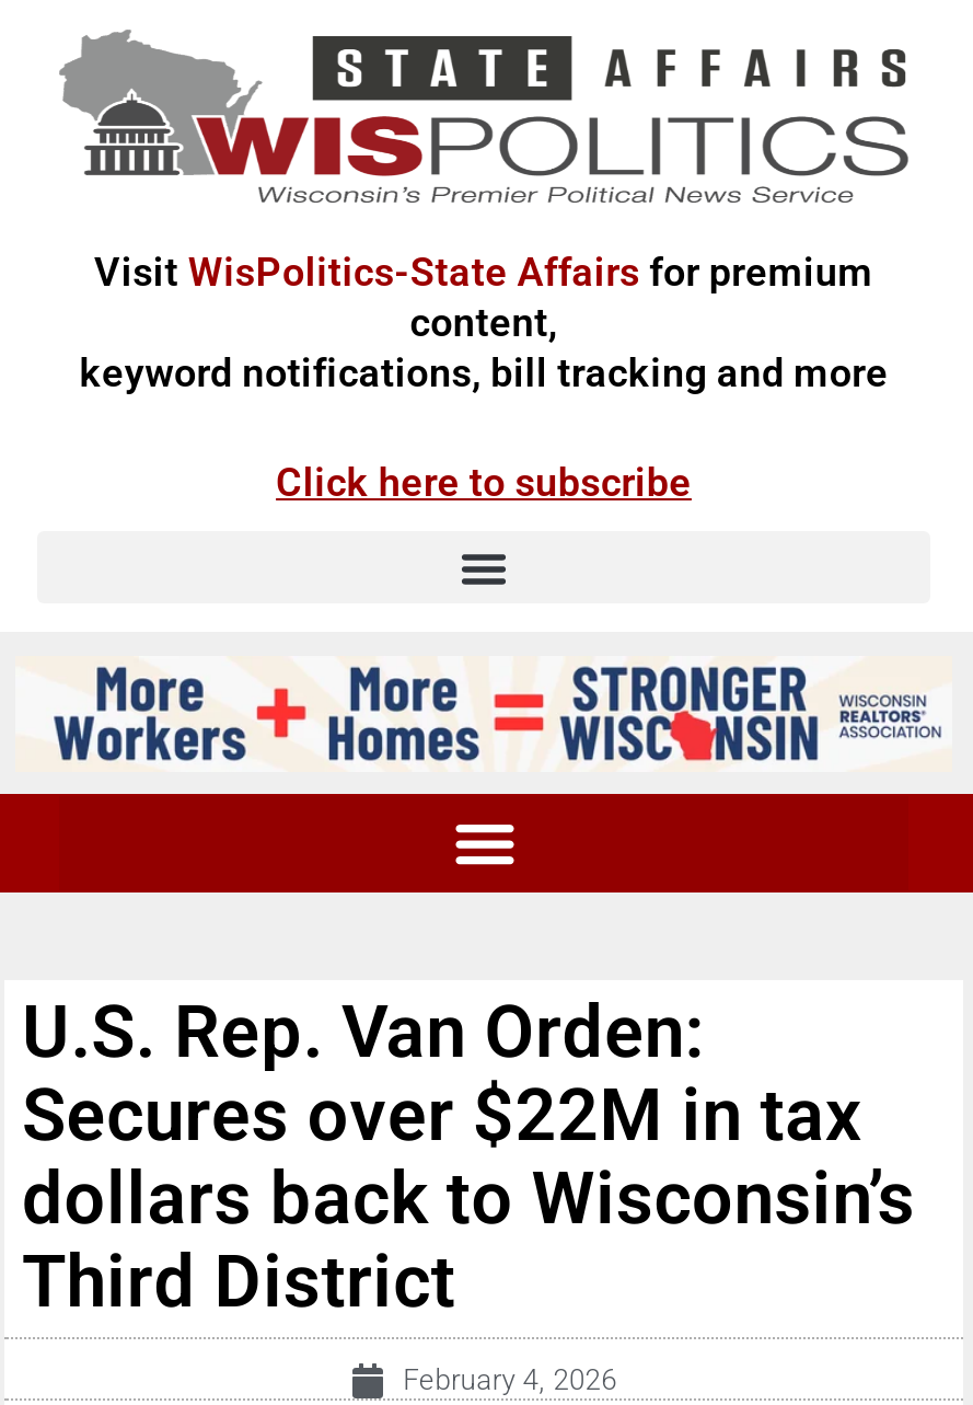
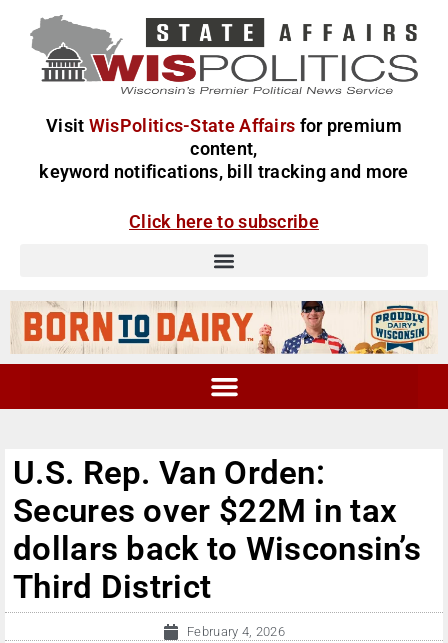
- [image]
+ [image]
